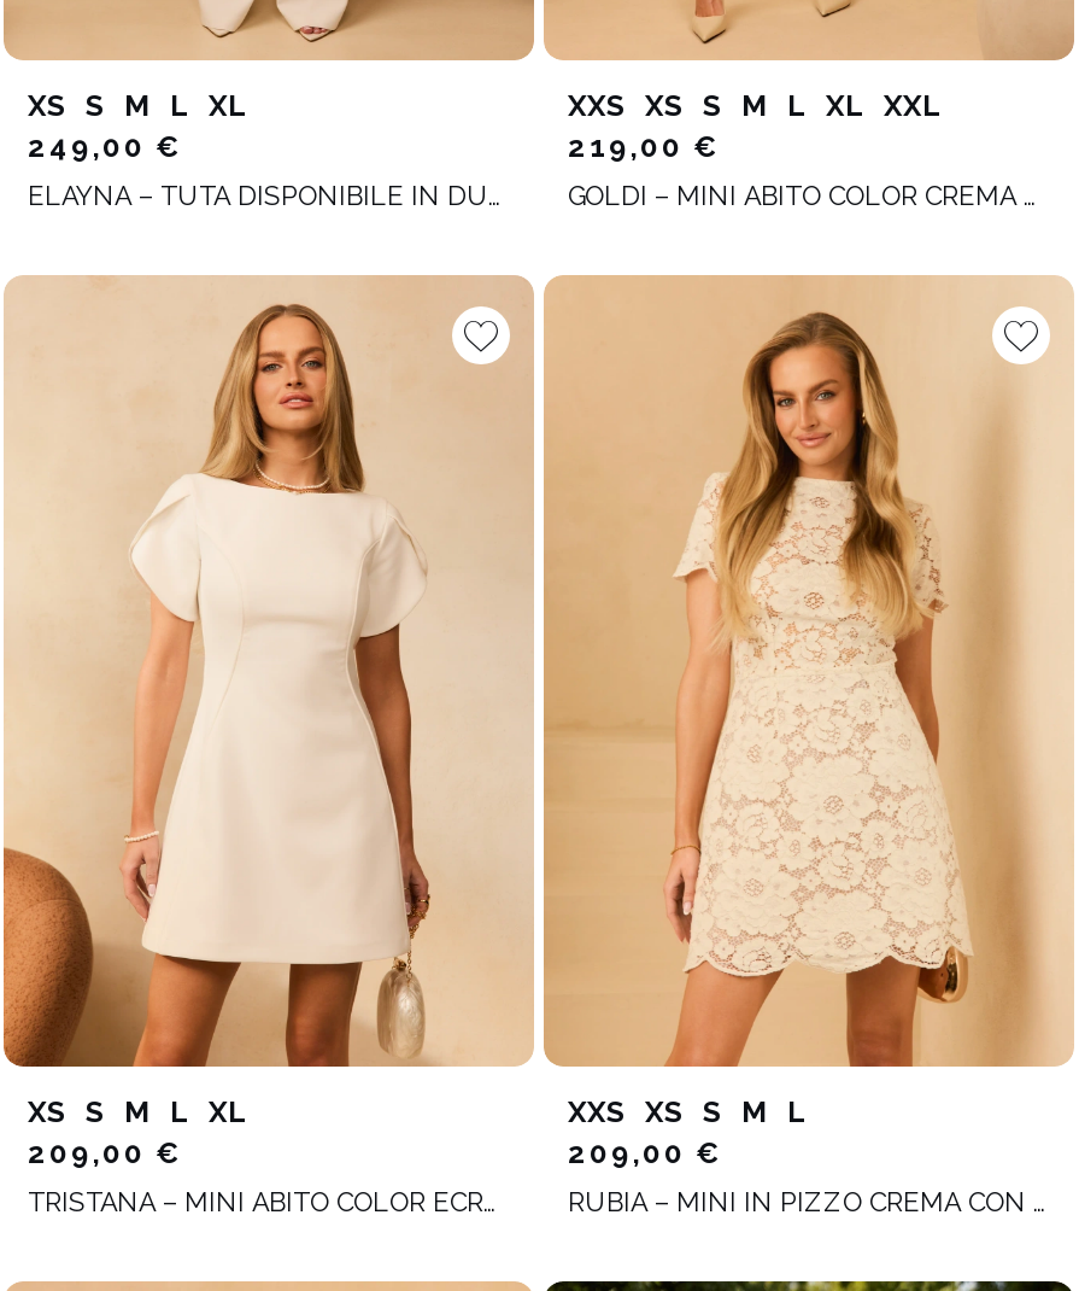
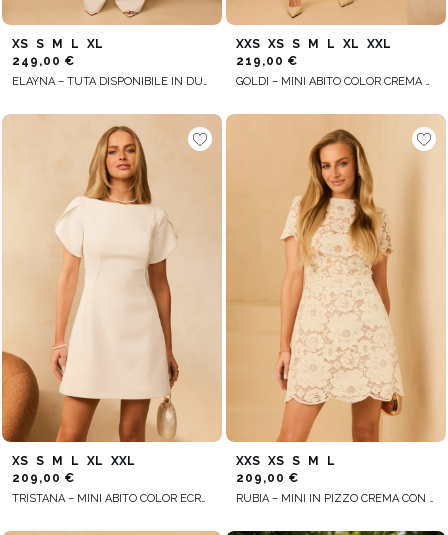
- XS S M L XL
+ XS S M L XL XXL
